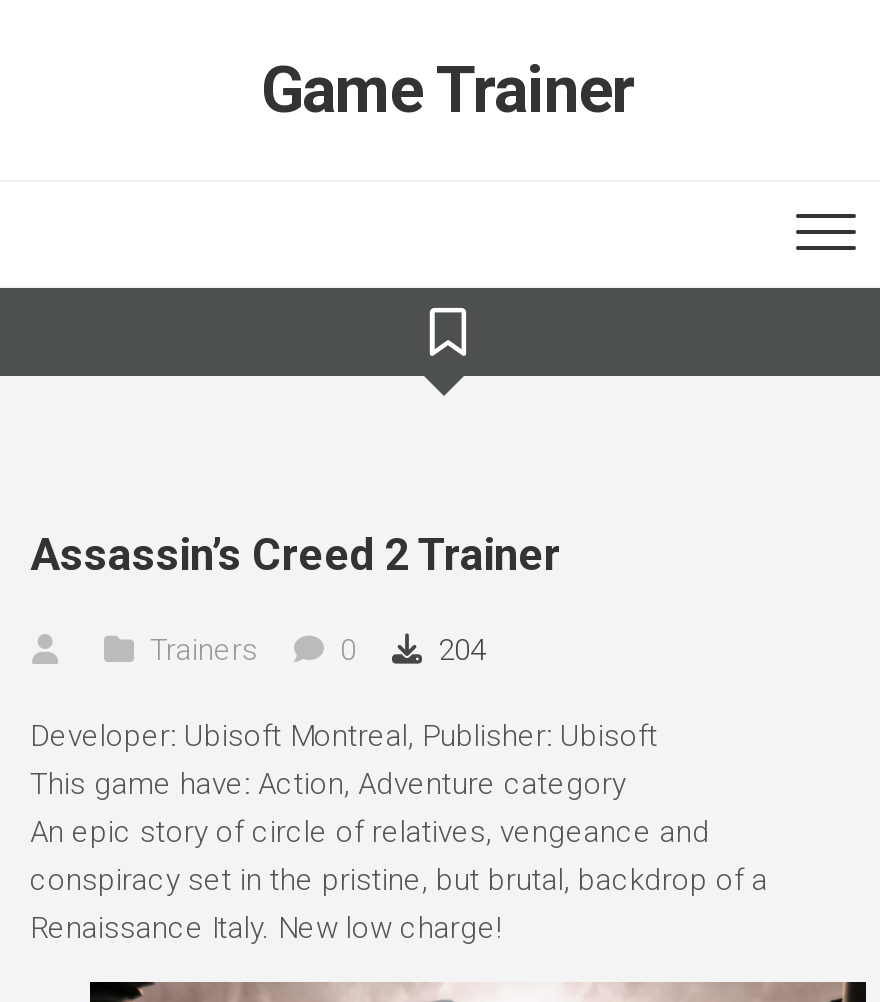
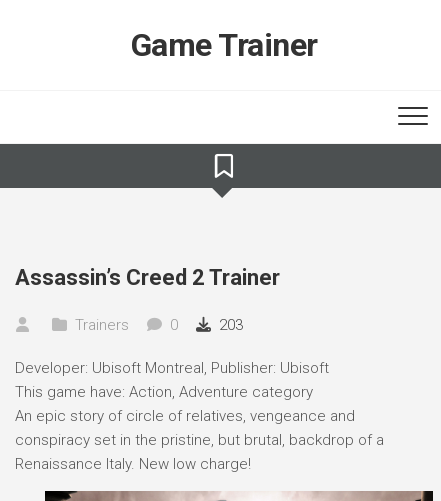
- 204
+ 203
